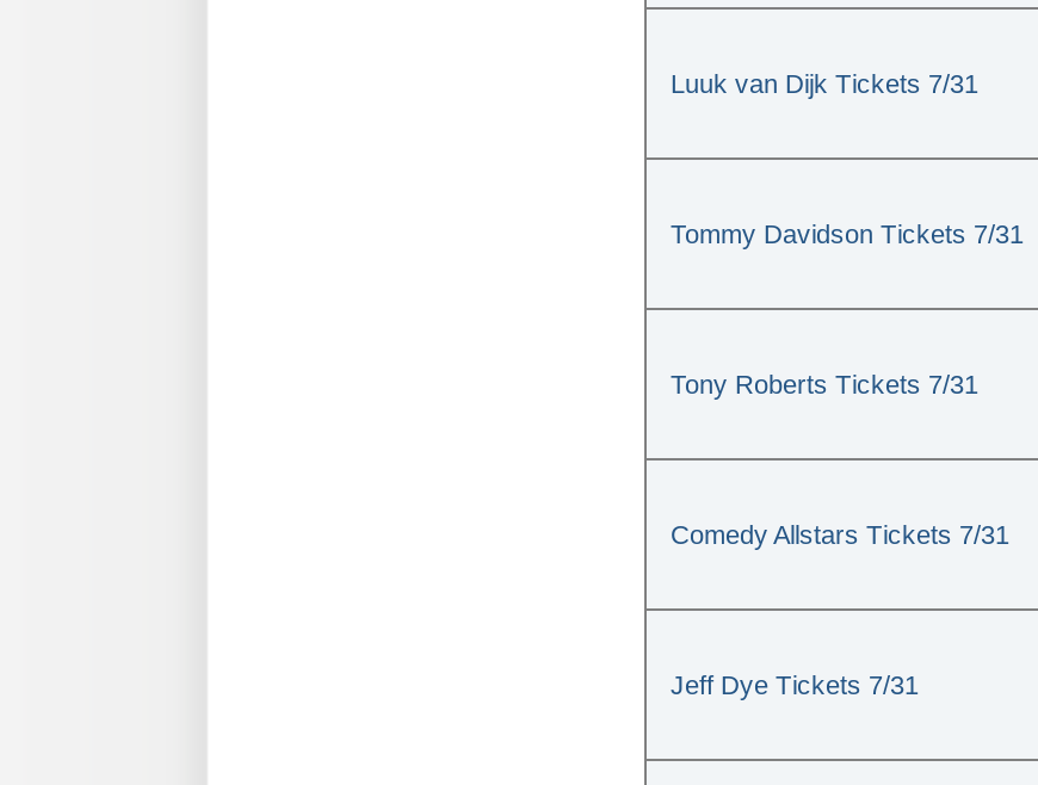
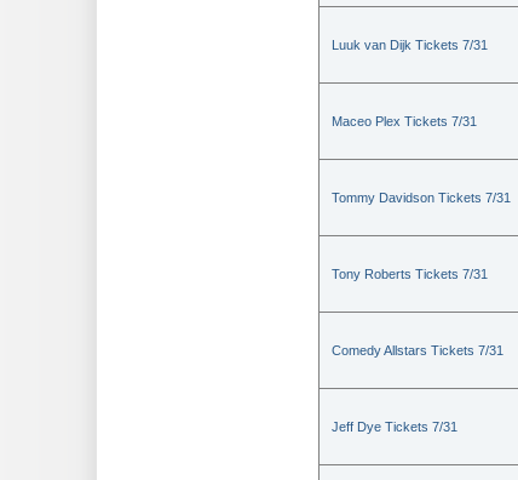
+ Maceo Plex Tickets 7/31
